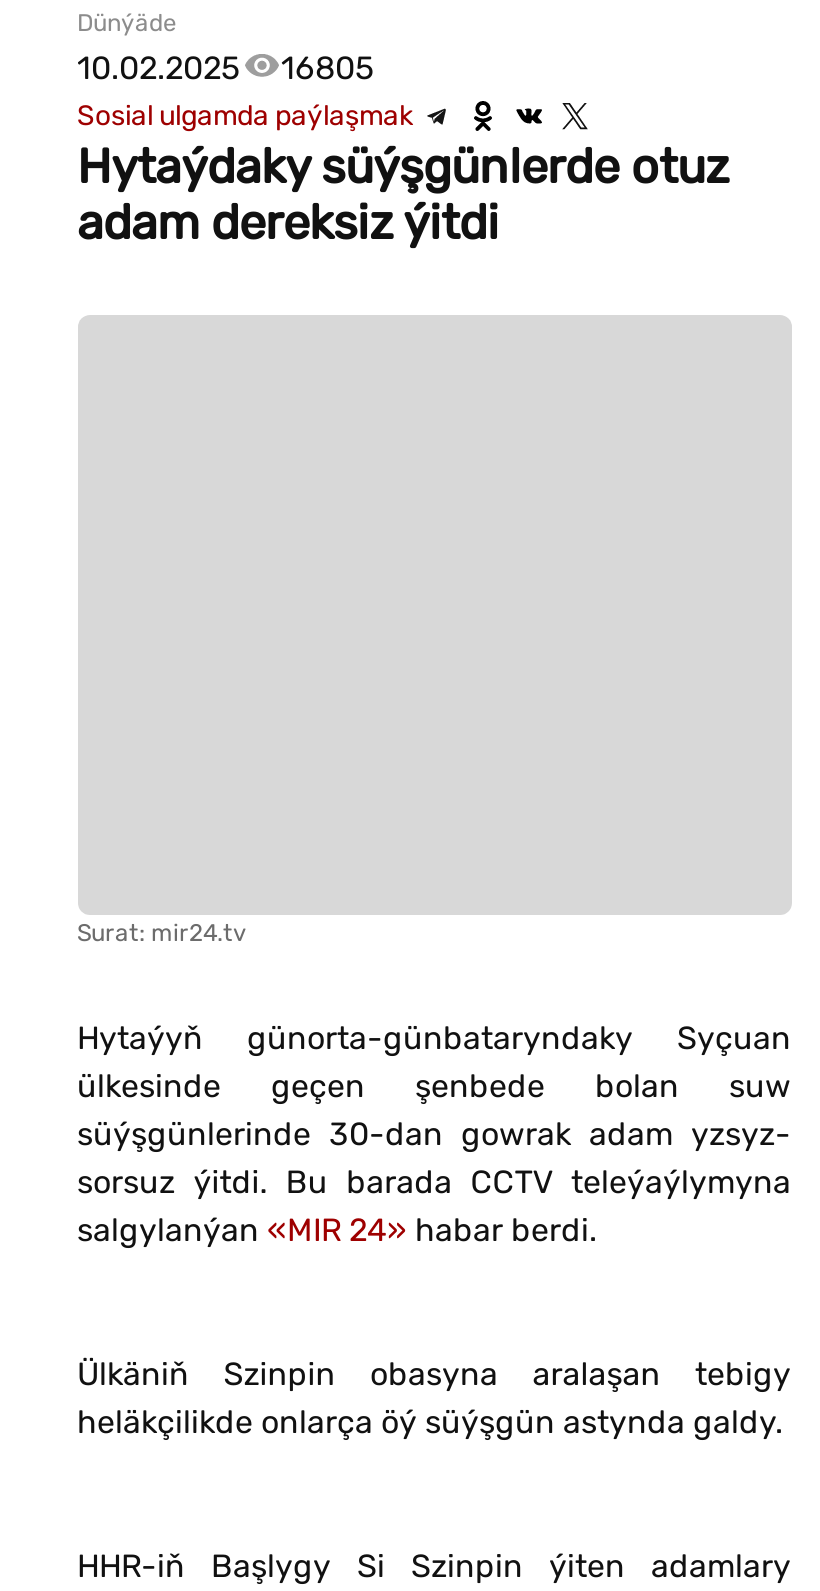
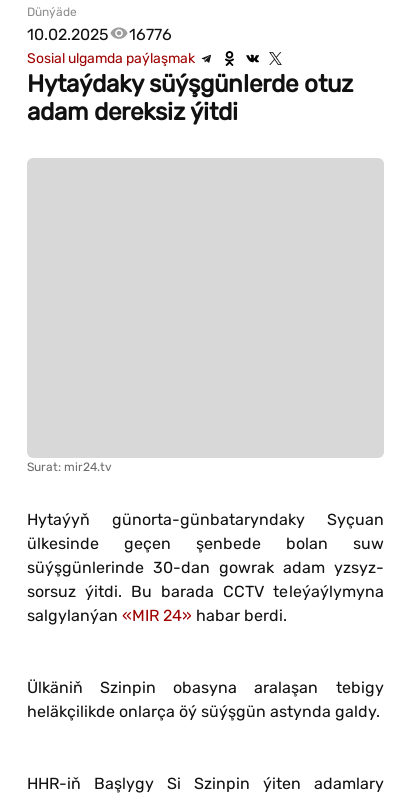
- 10.02.2025 16805
+ 10.02.2025 16776
